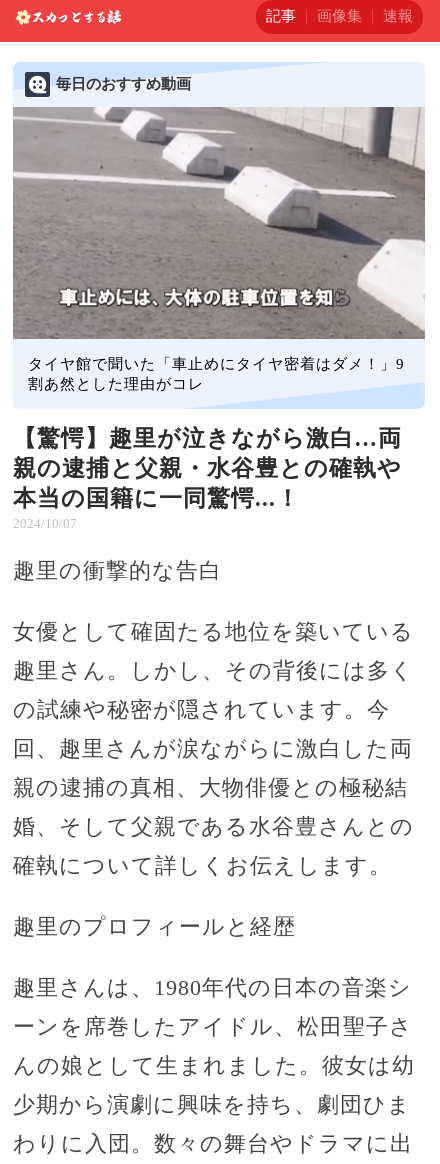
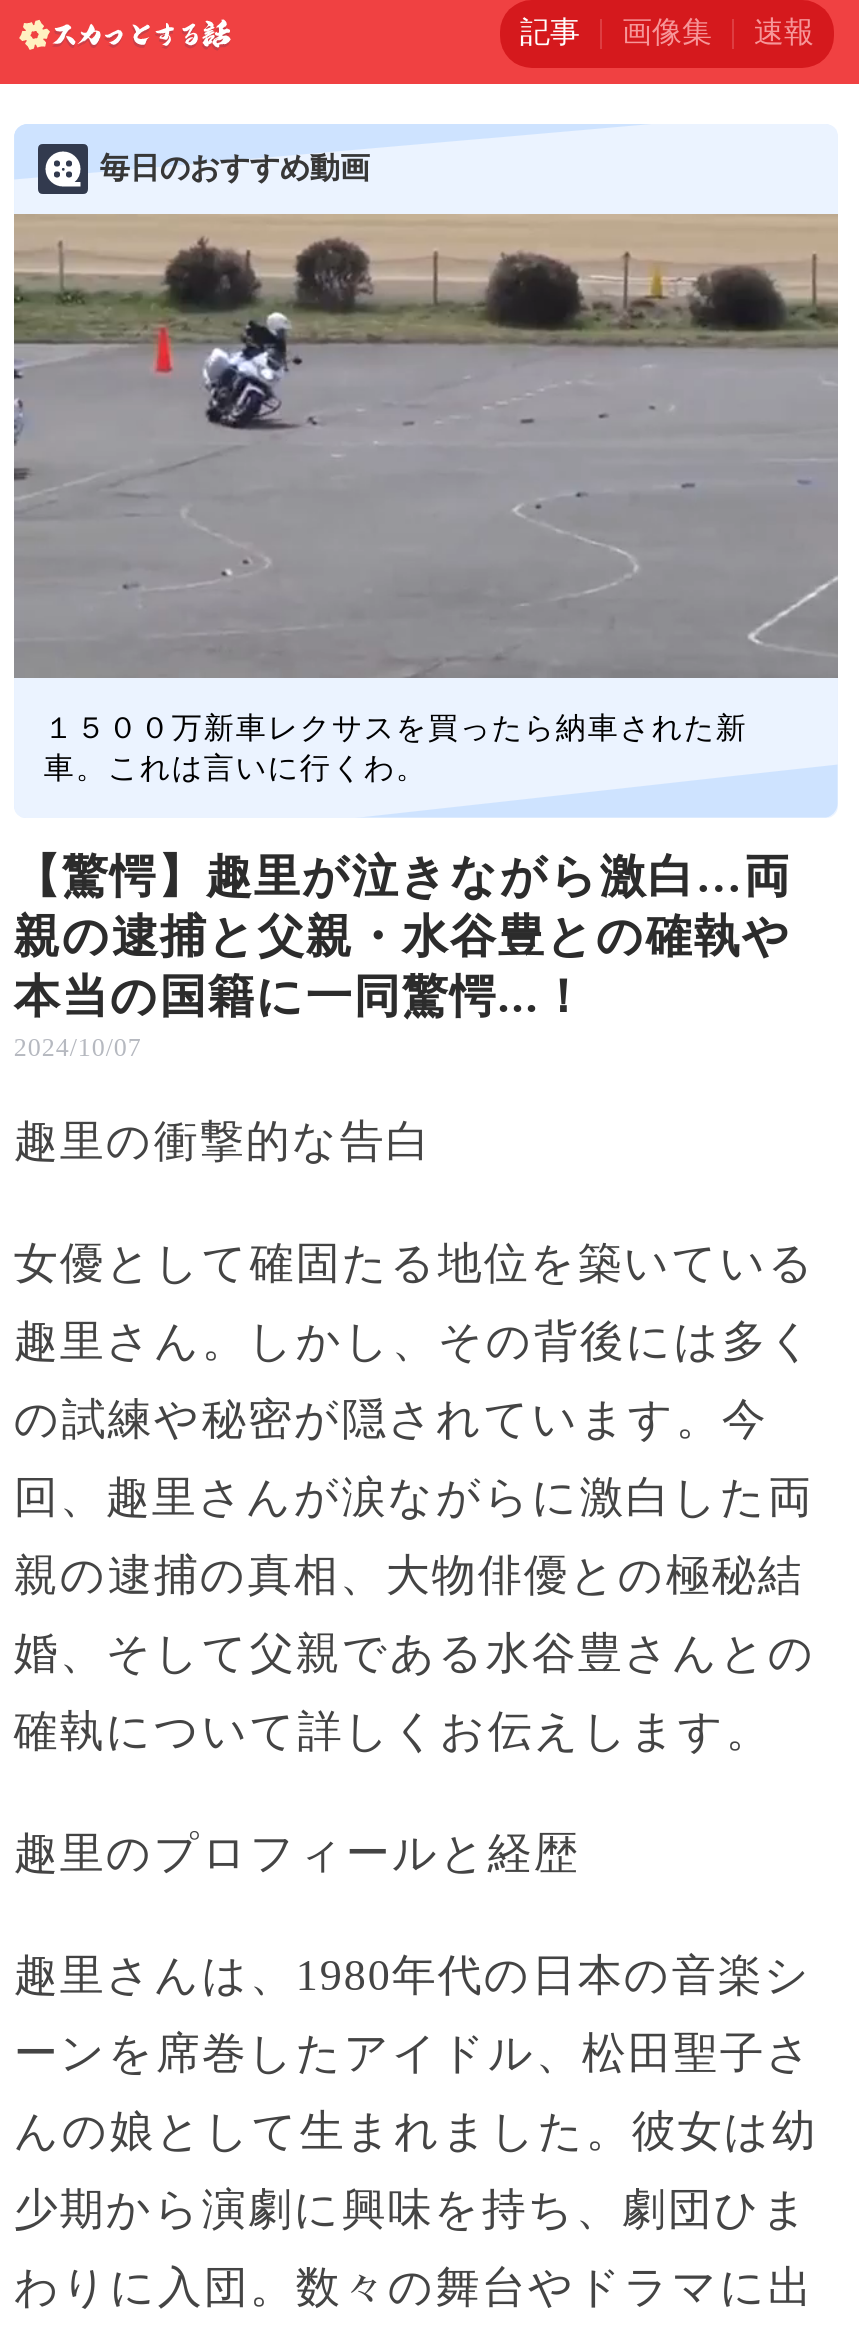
- [image]
- タイヤ館で聞いた「車止めにタイヤ密着はダメ！」9
- 割あ然とした理由がコレ
+ [image]
+ １５００万新車レクサスを買ったら納車された新
+ 車。これは言いに行くわ。
